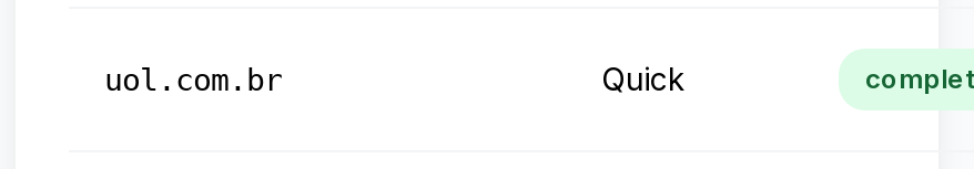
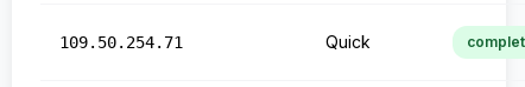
- uol.com.br
+ 109.50.254.71
